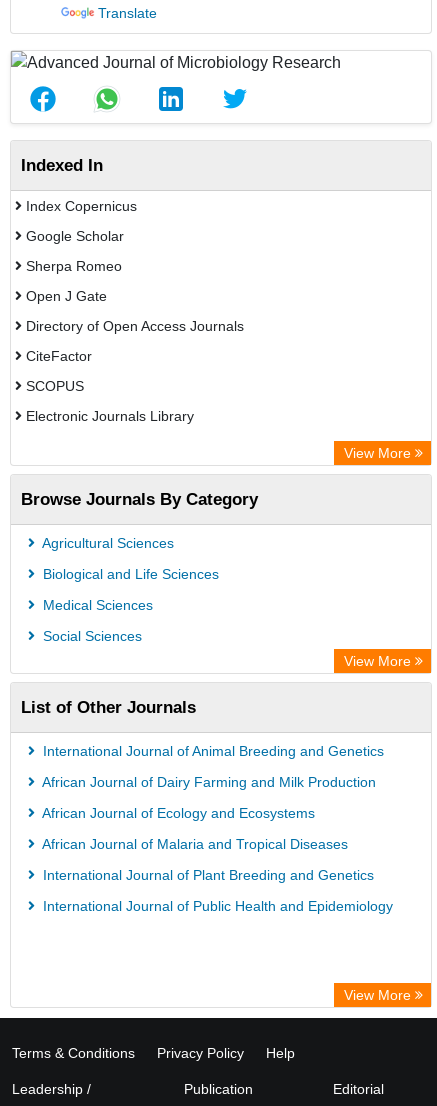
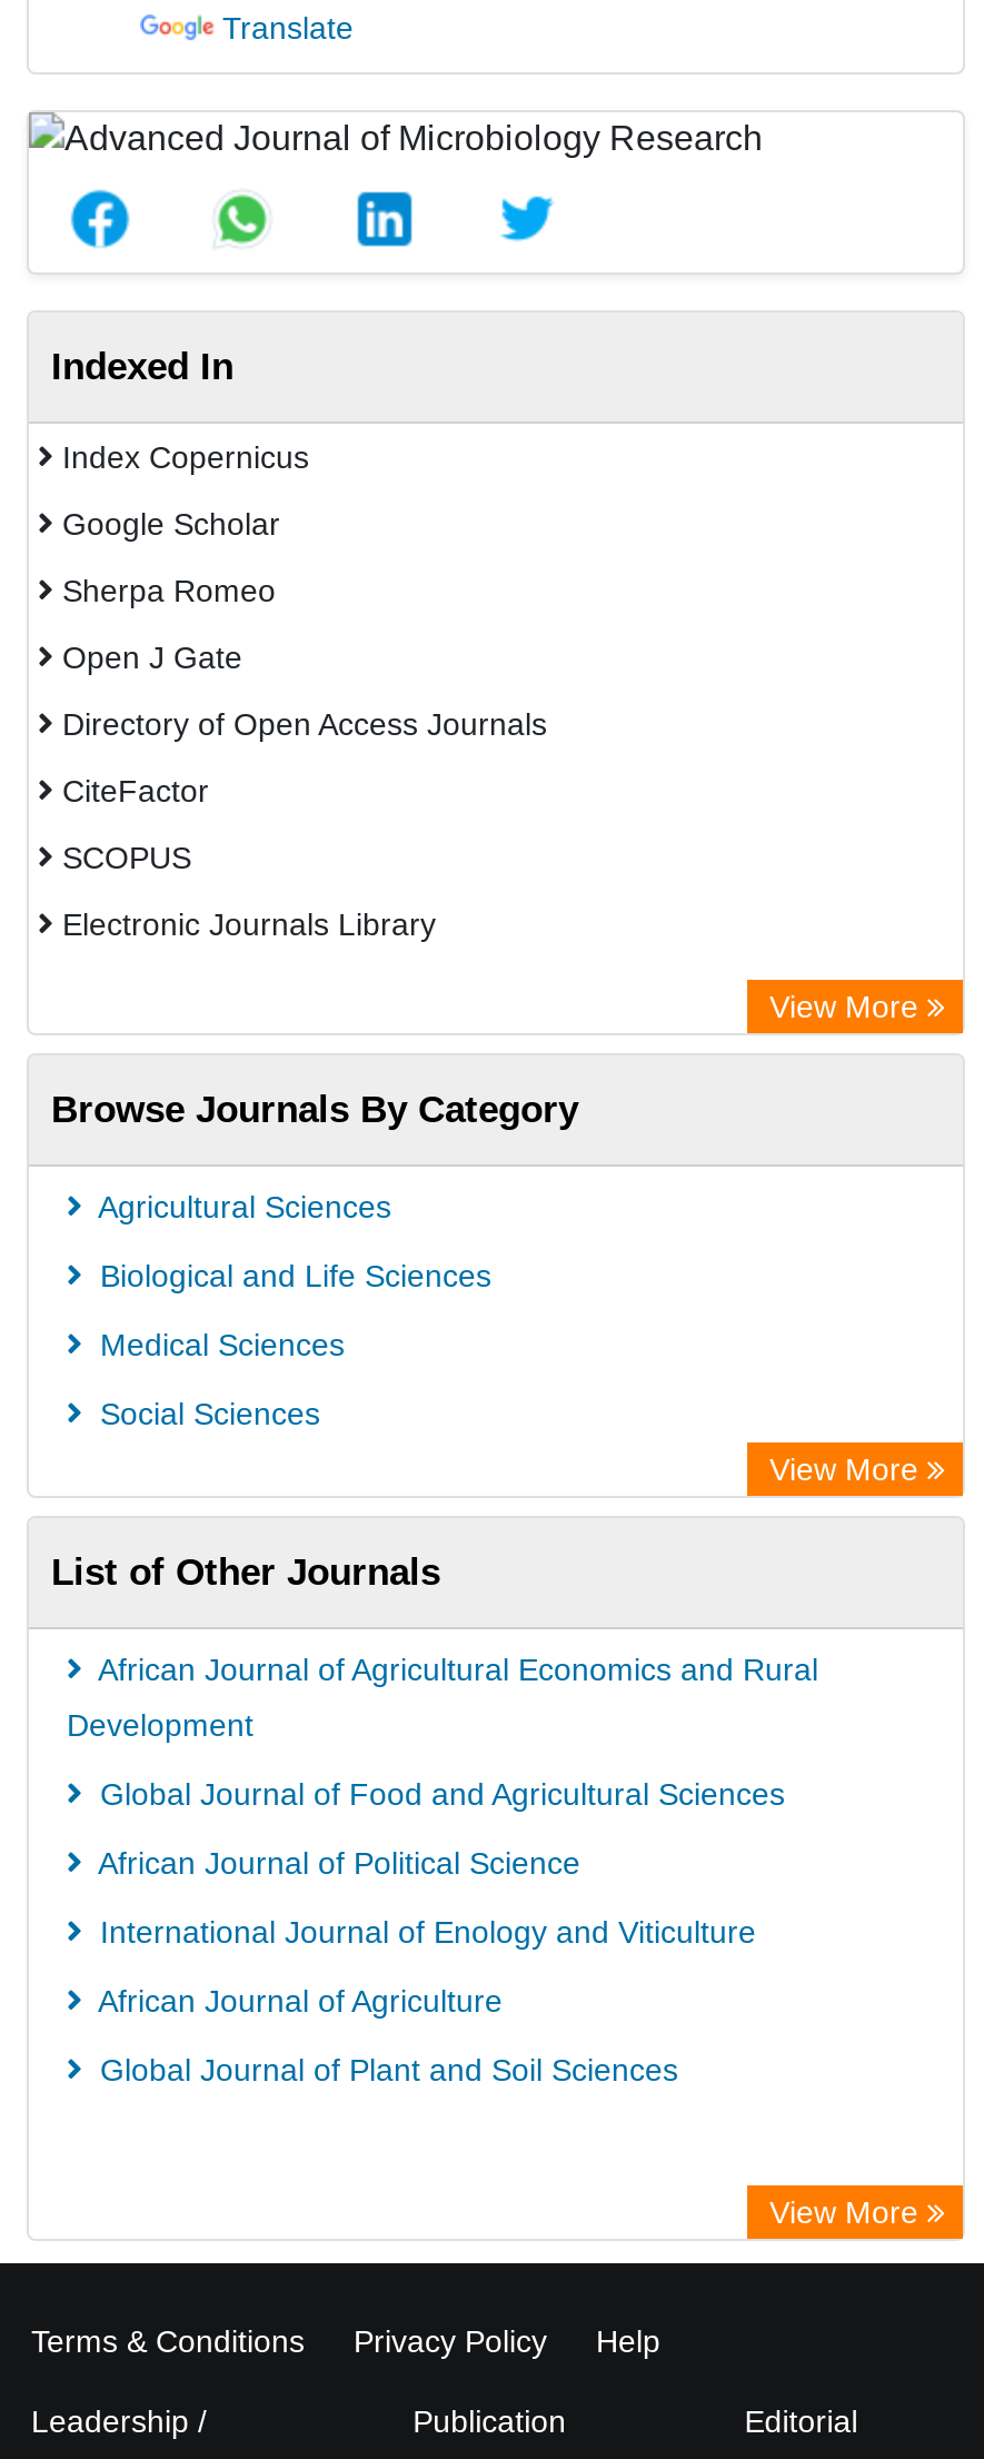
- International Journal of Animal Breeding and Genetics
- African Journal of Dairy Farming and Milk Production
- African Journal of Ecology and Ecosystems
- African Journal of Malaria and Tropical Diseases
- International Journal of Plant Breeding and Genetics
- International Journal of Public Health and Epidemiology
+ African Journal of Agricultural Economics and Rural
+ Development
+ Global Journal of Food and Agricultural Sciences
+ African Journal of Political Science
+ International Journal of Enology and Viticulture
+ African Journal of Agriculture
+ Global Journal of Plant and Soil Sciences
